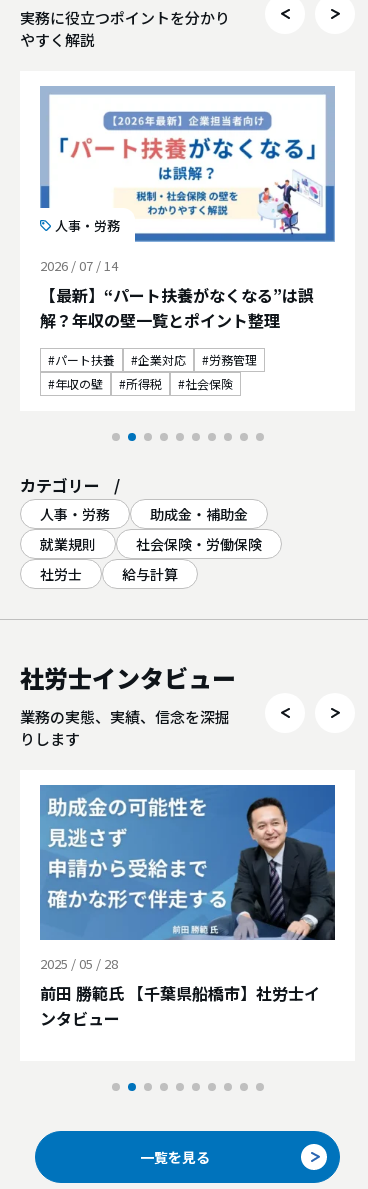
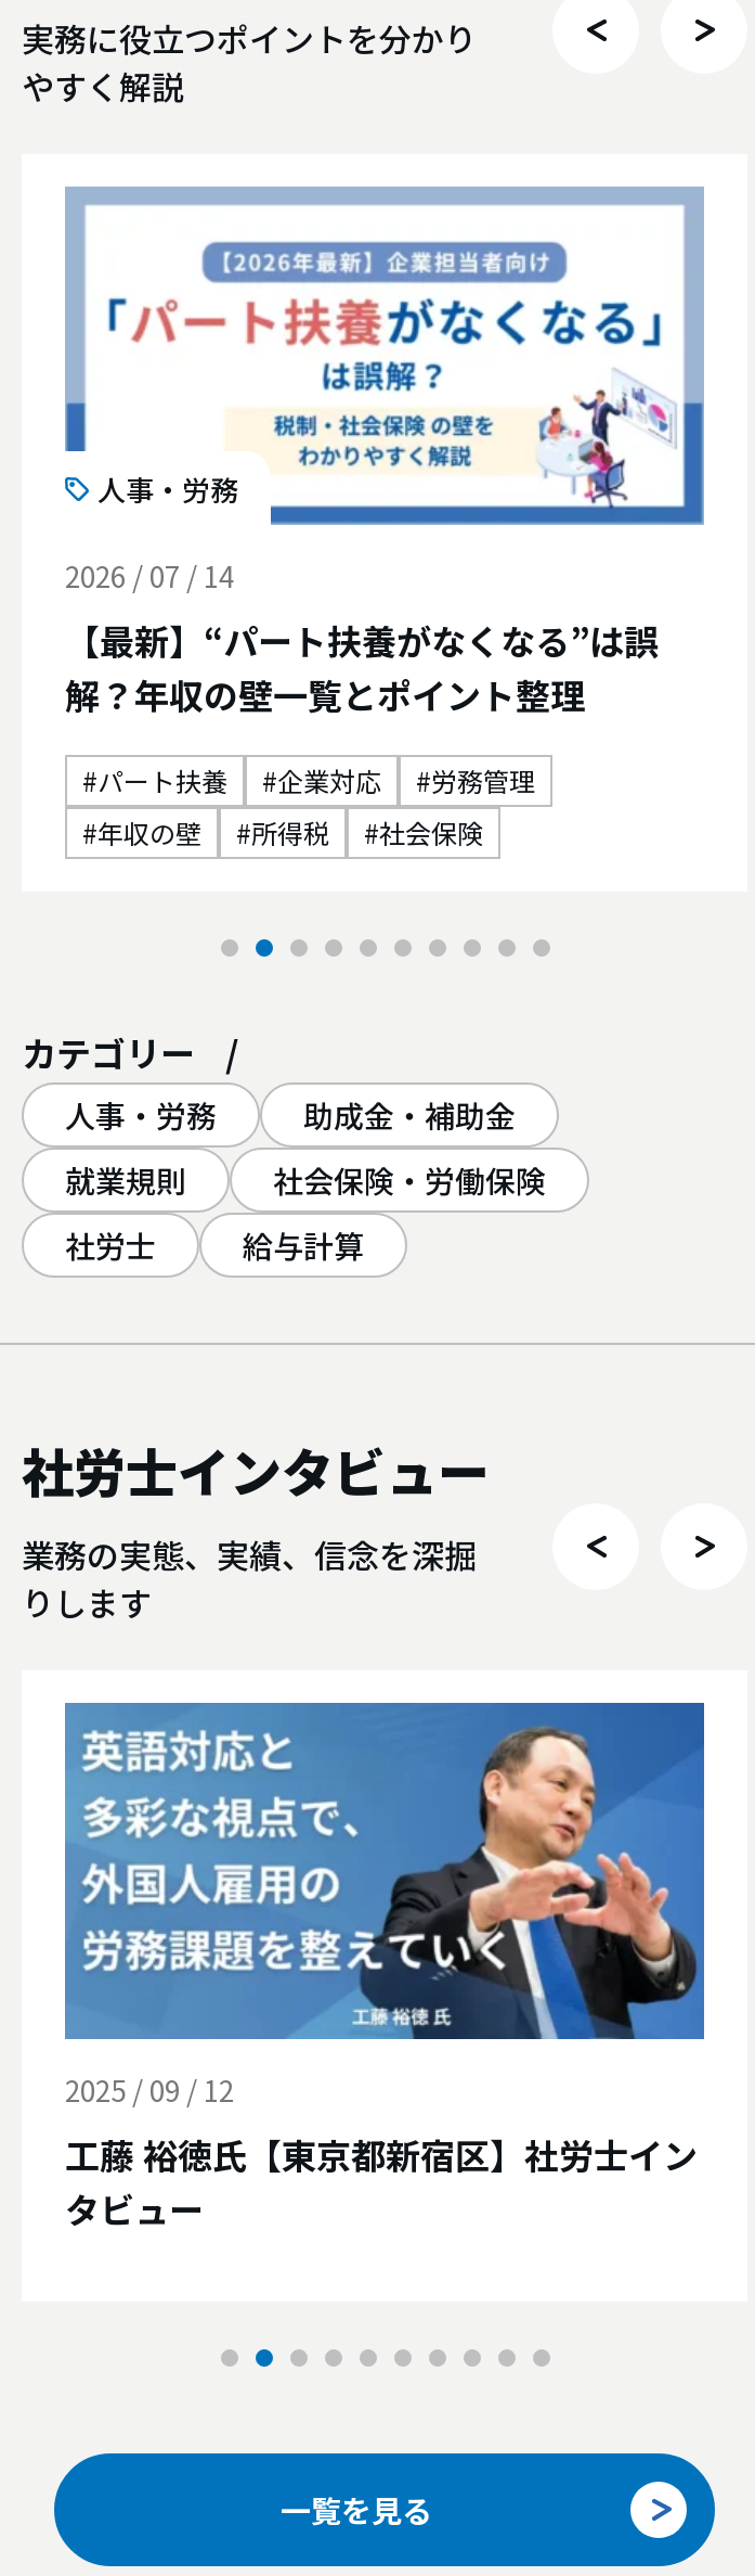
- [image]
- 2025 / 05 / 28
- 前田 勝範氏 【千葉県船橋市】社労士イ
- ンタビュー
+ [image]
+ 2025 / 09 / 12
+ 工藤 裕徳氏【東京都新宿区】社労士イン
+ タビュー
